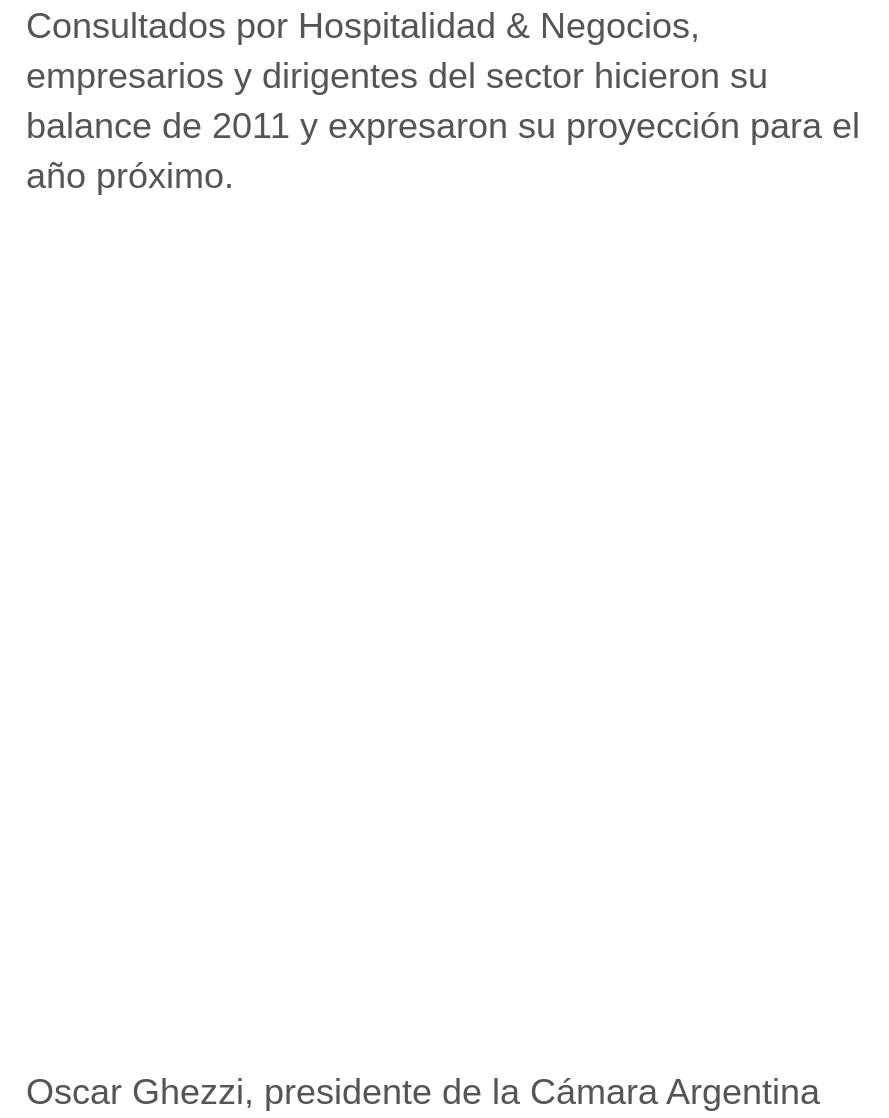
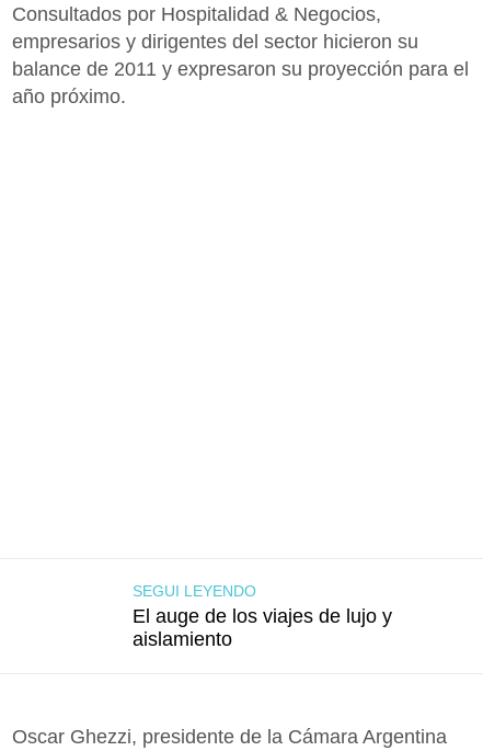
+ SEGUI LEYENDO
+ El auge de los viajes de lujo y
+ aislamiento
